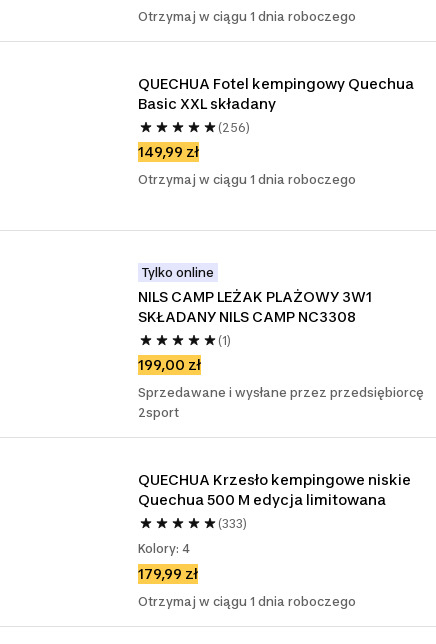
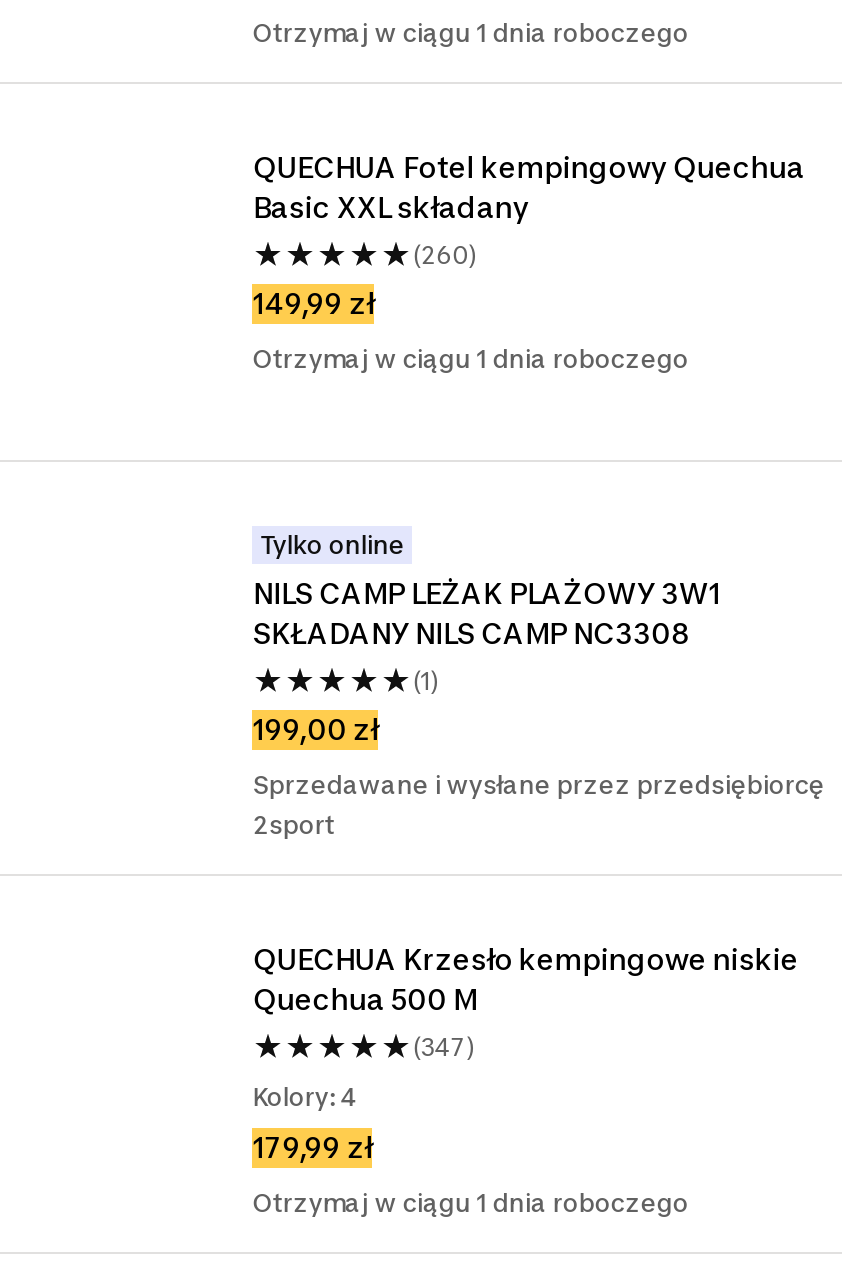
- (256)
+ (260)

- Quechua 500 M edycja limitowana
+ Quechua 500 M

- (333)
+ (347)
